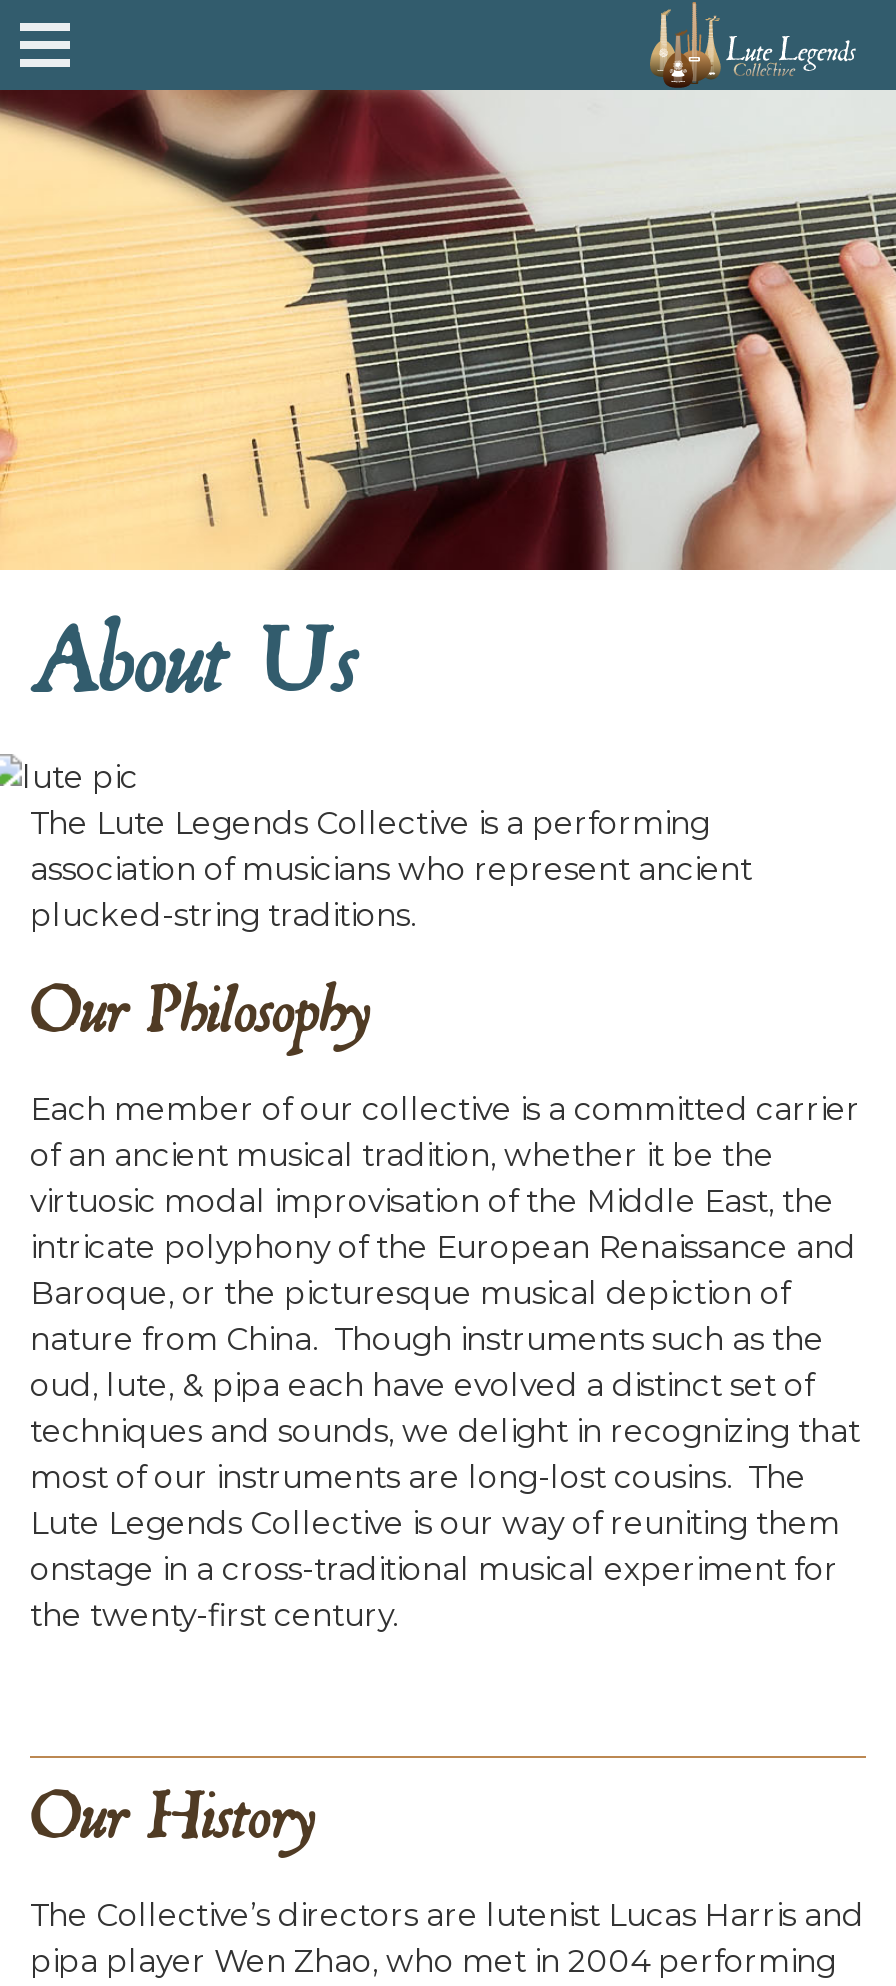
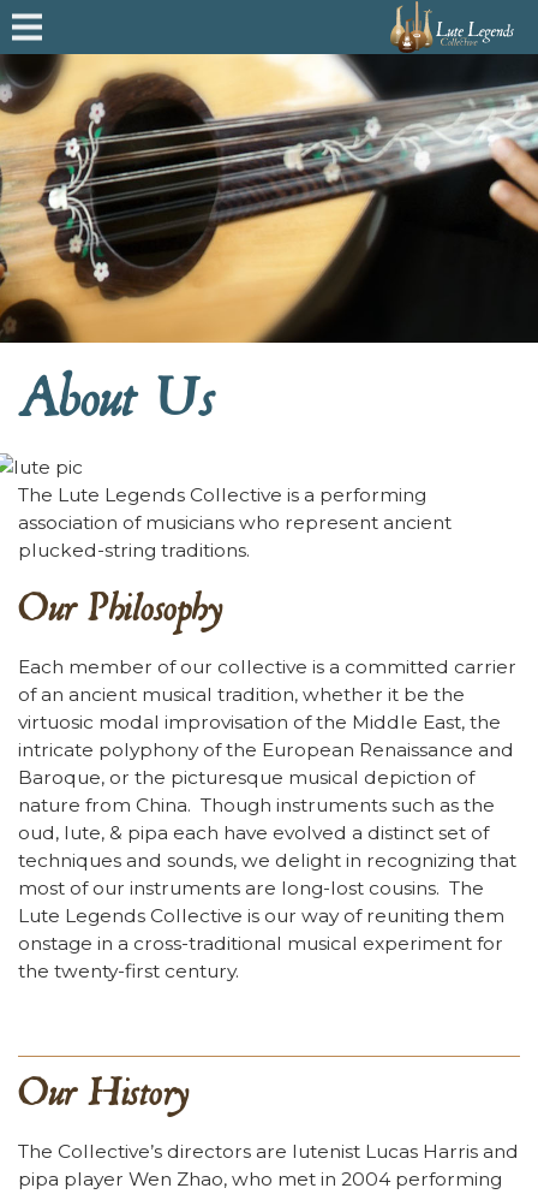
- [image]
+ [image]
